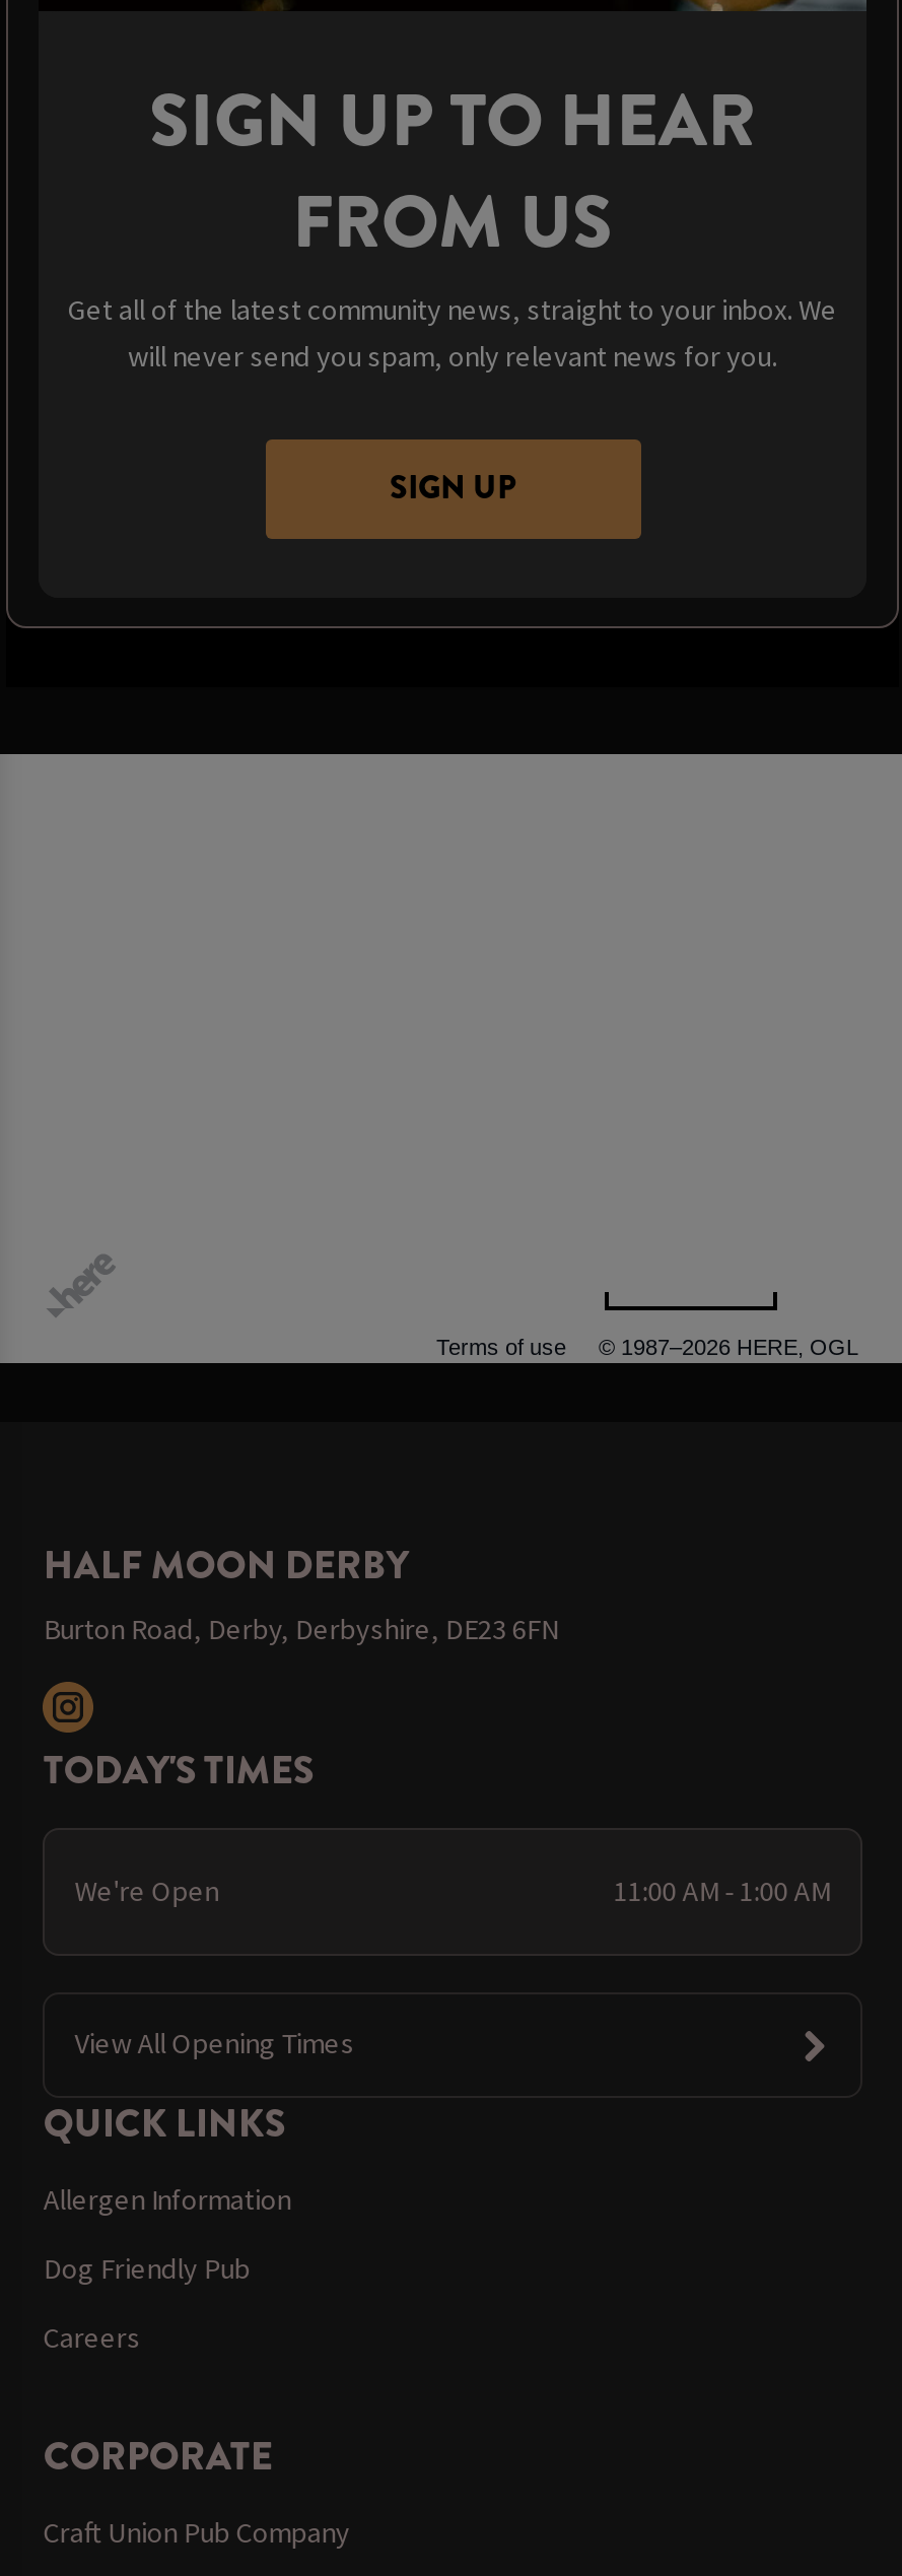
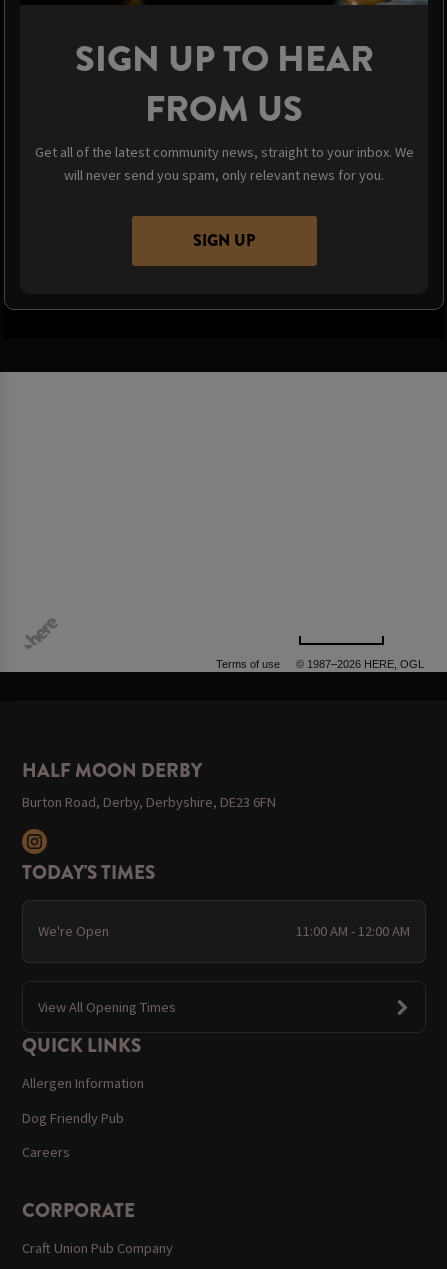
- 11:00 AM - 1:00 AM
+ 11:00 AM - 12:00 AM
